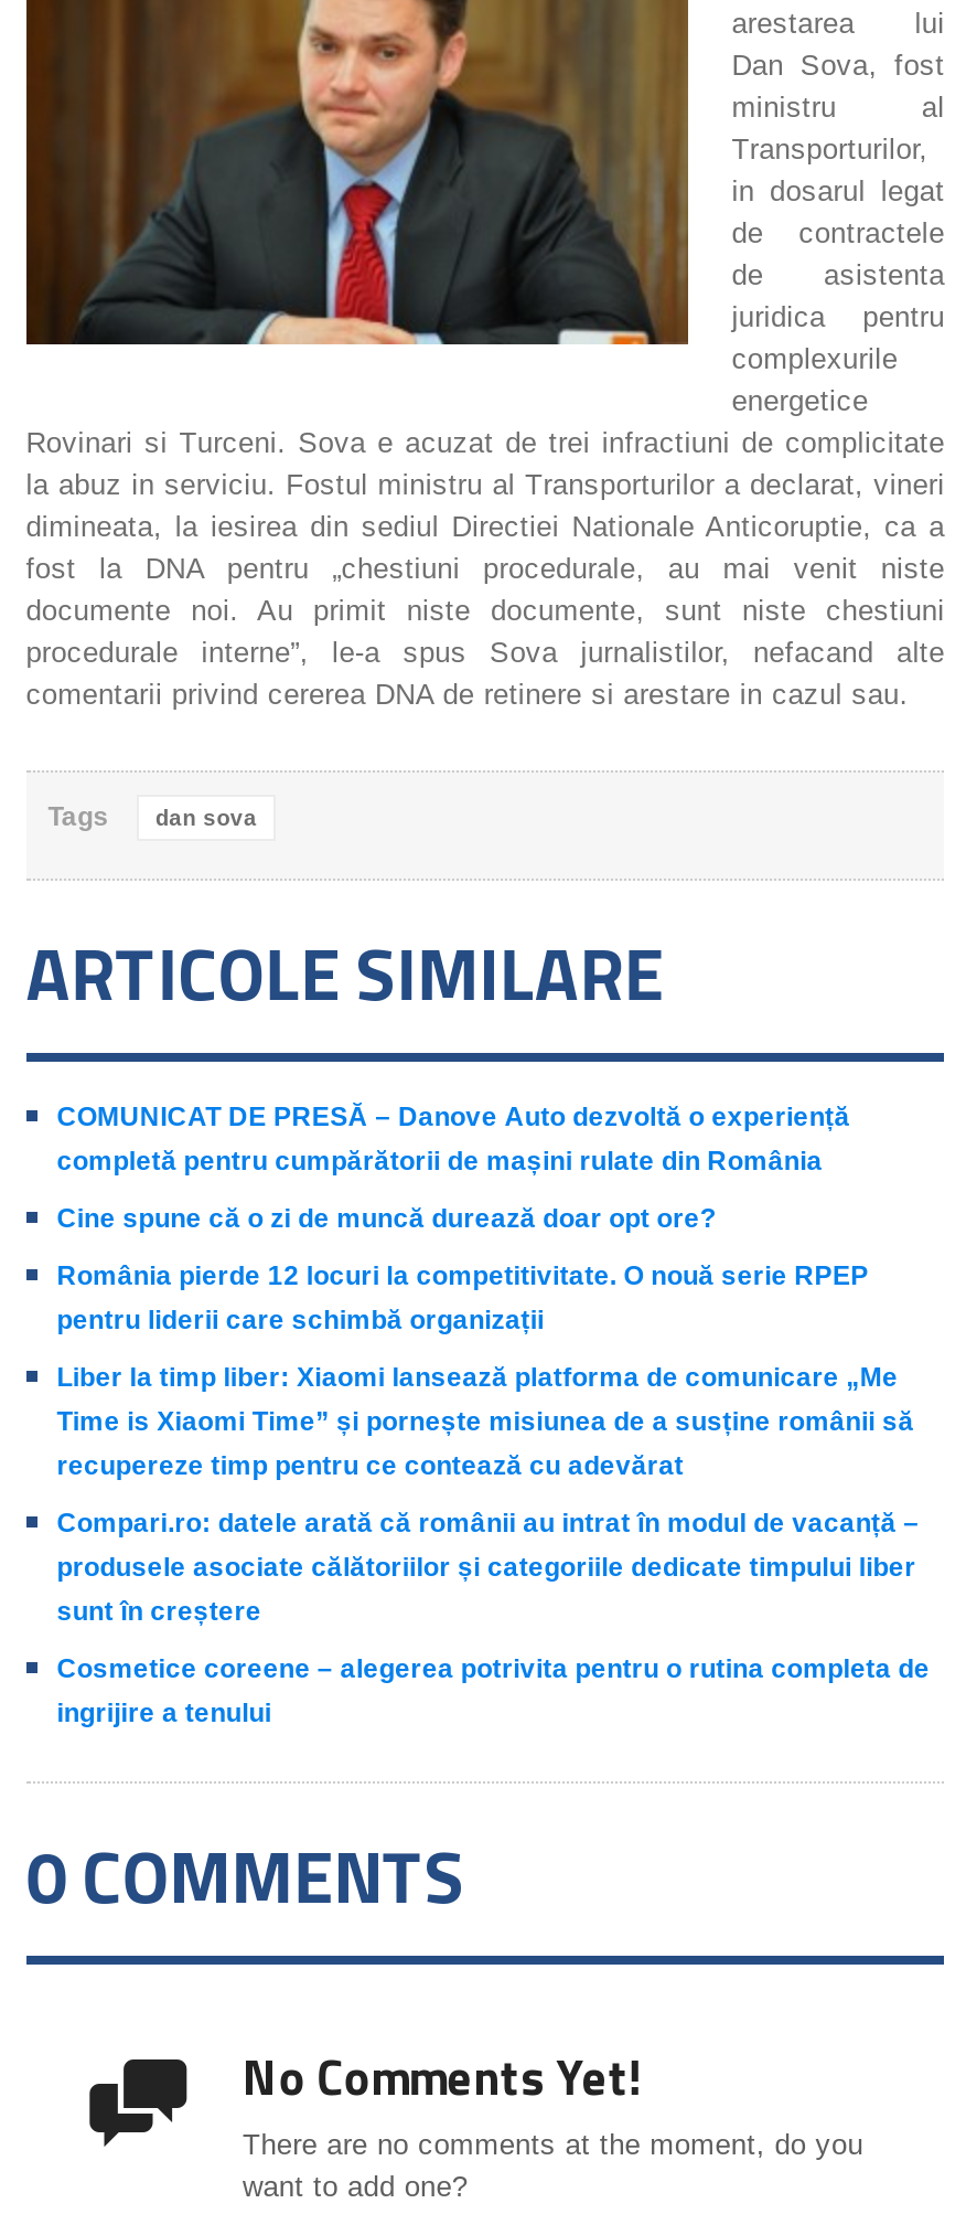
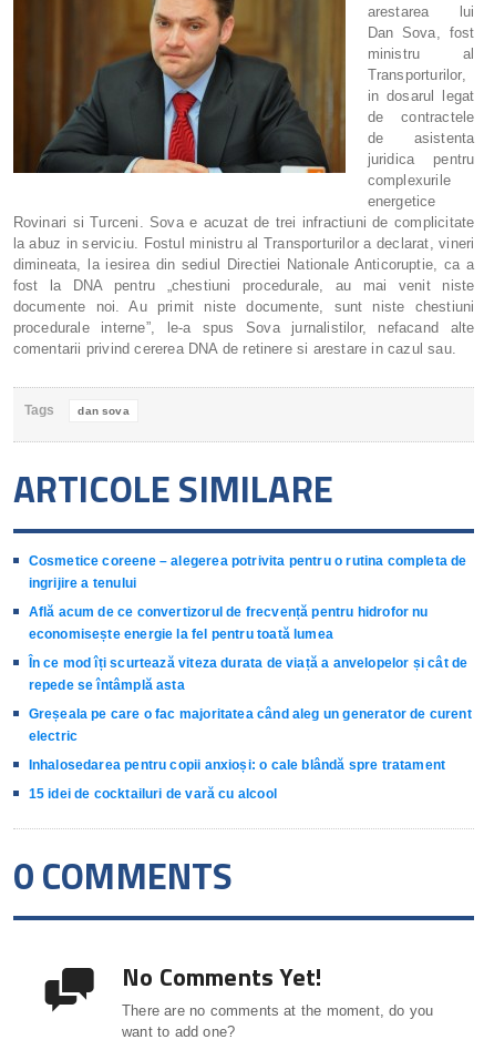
- COMUNICAT DE PRESĂ – Danove Auto dezvoltă o experiență
- completă pentru cumpărătorii de mașini rulate din România
- Cine spune că o zi de muncă durează doar opt ore?
- România pierde 12 locuri la competitivitate. O nouă serie RPEP
- pentru liderii care schimbă organizații
- Liber la timp liber: Xiaomi lansează platforma de comunicare „Me
- Time is Xiaomi Time” și pornește misiunea de a susține românii să
- recupereze timp pentru ce contează cu adevărat
- Compari.ro: datele arată că românii au intrat în modul de vacanță –
- produsele asociate călătoriilor și categoriile dedicate timpului liber
- sunt în creștere

moved up: Cosmetice coreene – alegerea potrivita pentru o rutina completa de | ingrijire a tenului

+ Află acum de ce convertizorul de frecvență pentru hidrofor nu
+ economisește energie la fel pentru toată lumea
+ În ce mod îți scurtează viteza durata de viață a anvelopelor și cât de
+ repede se întâmplă asta
+ Greșeala pe care o fac majoritatea când aleg un generator de curent
+ electric
+ Inhalosedarea pentru copii anxioși: o cale blândă spre tratament
+ 15 idei de cocktailuri de vară cu alcool
